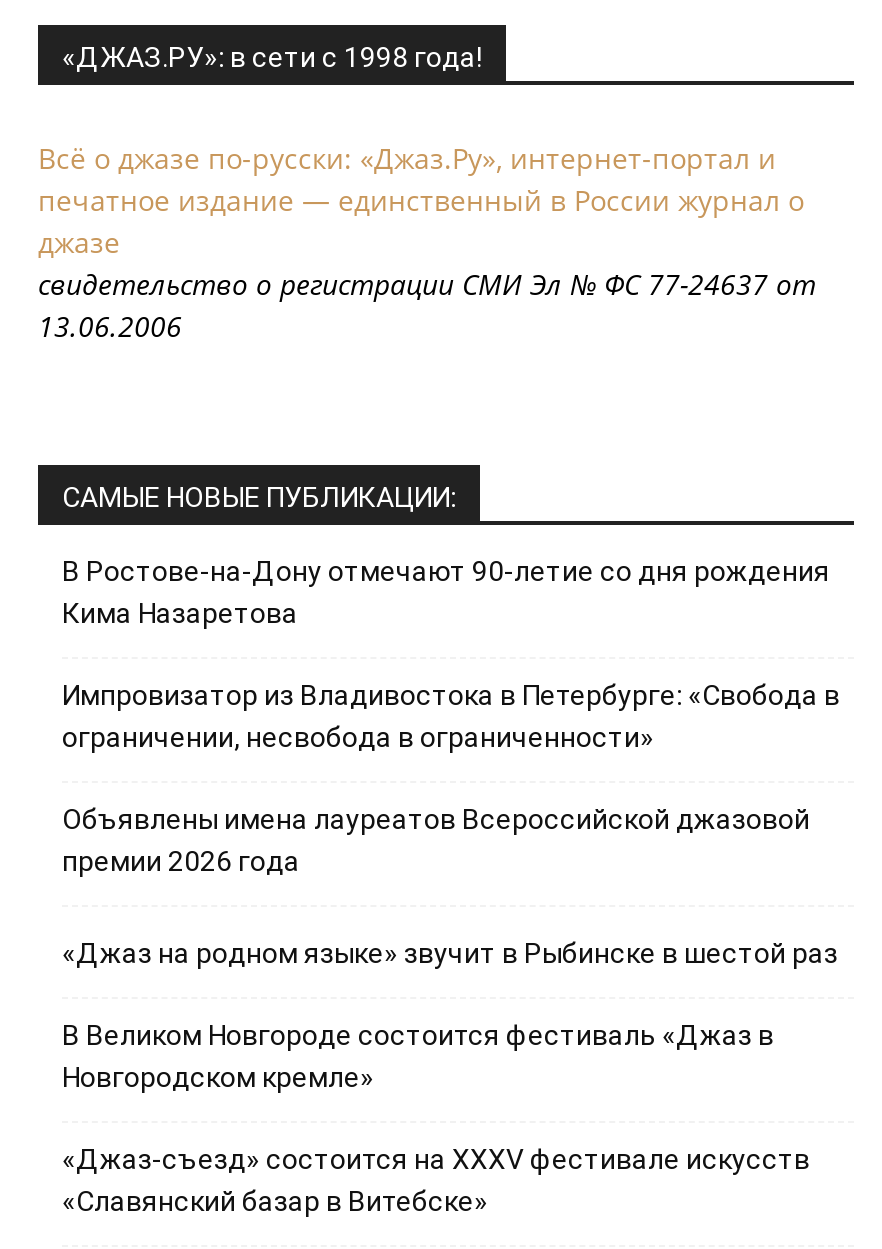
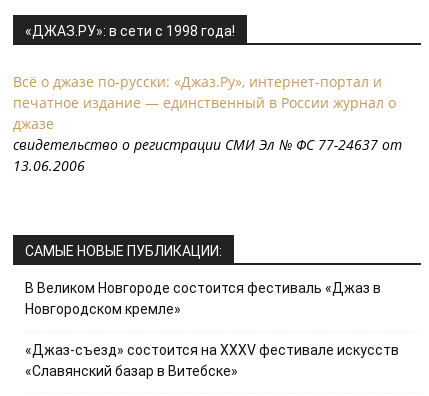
- В Ростове-на-Дону отмечают 90-летие со дня рождения
- Кима Назаретова
- Импровизатор из Владивостока в Петербурге: «Свобода в
- ограничении, несвобода в ограниченности»
- Объявлены имена лауреатов Всероссийской джазовой
- премии 2026 года
- «Джаз на родном языке» звучит в Рыбинске в шестой раз
